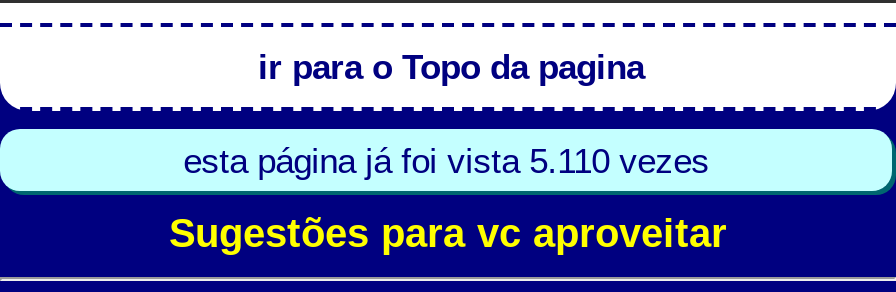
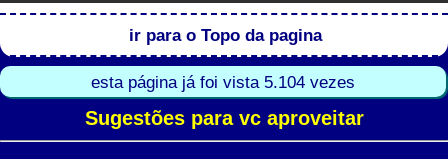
- esta página já foi vista 5.110 vezes
+ esta página já foi vista 5.104 vezes
